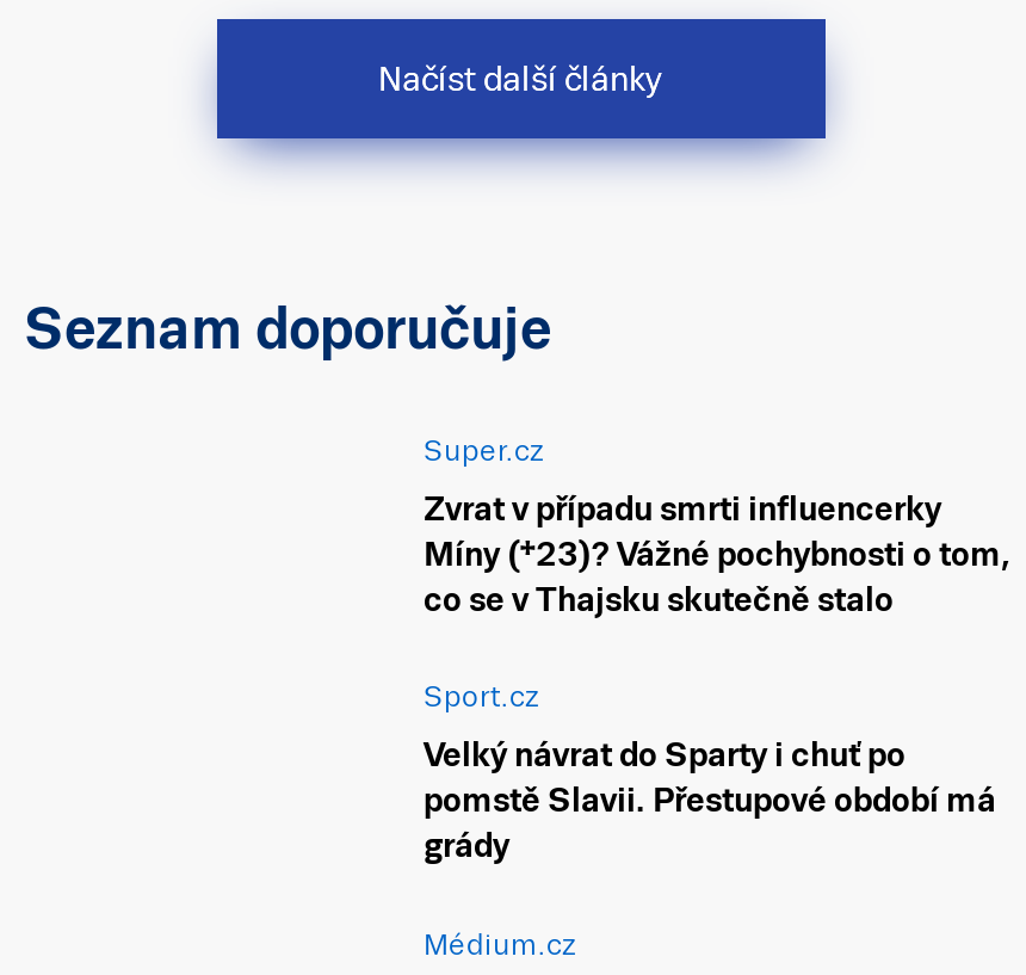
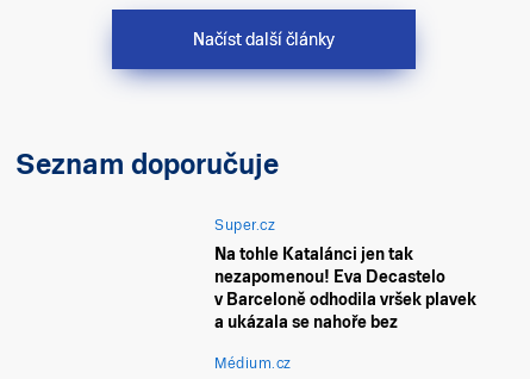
- Zvrat v případu smrti influencerky
- Míny (†23)? Vážné pochybnosti o tom,
- co se v Thajsku skutečně stalo
- Sport.cz
- Velký návrat do Sparty i chuť po
- pomstě Slavii. Přestupové období má
- grády
+ Na tohle Katalánci jen tak
+ nezapomenou! Eva Decastelo
+ v Barceloně odhodila vršek plavek
+ a ukázala se nahoře bez
